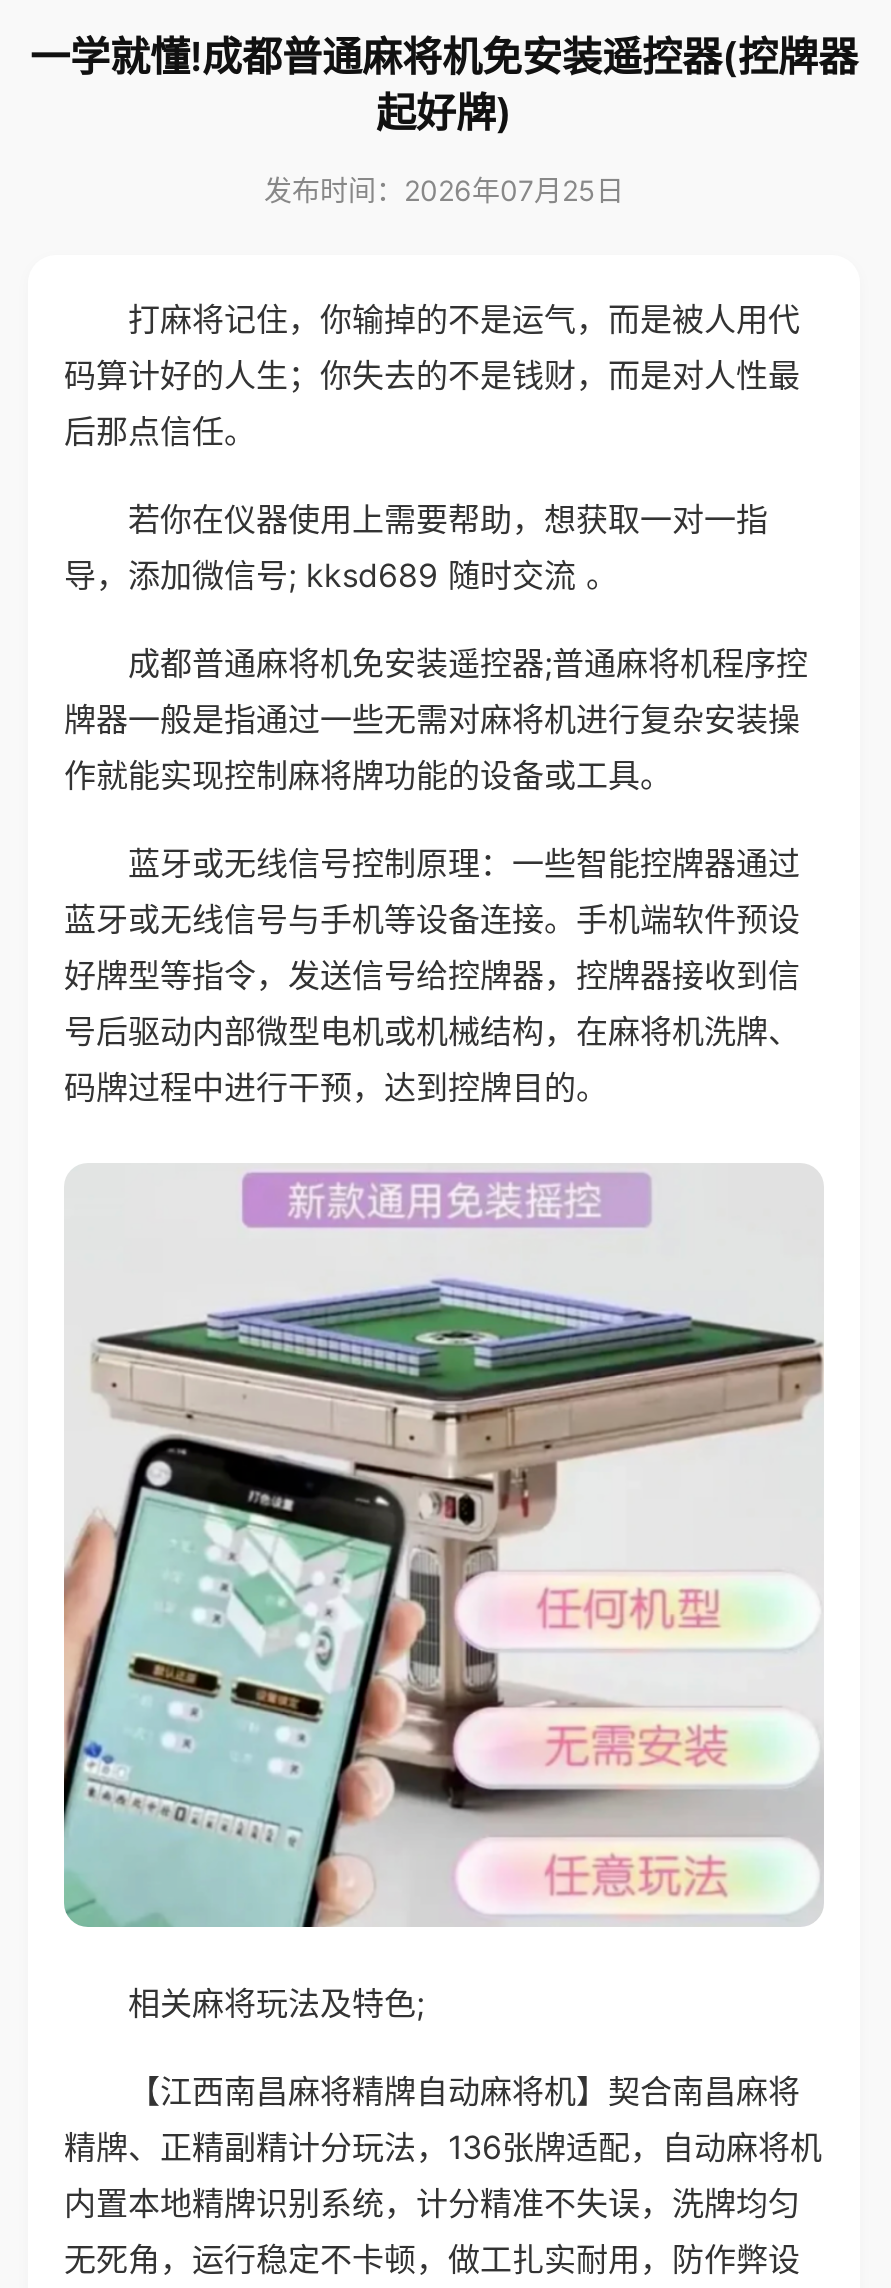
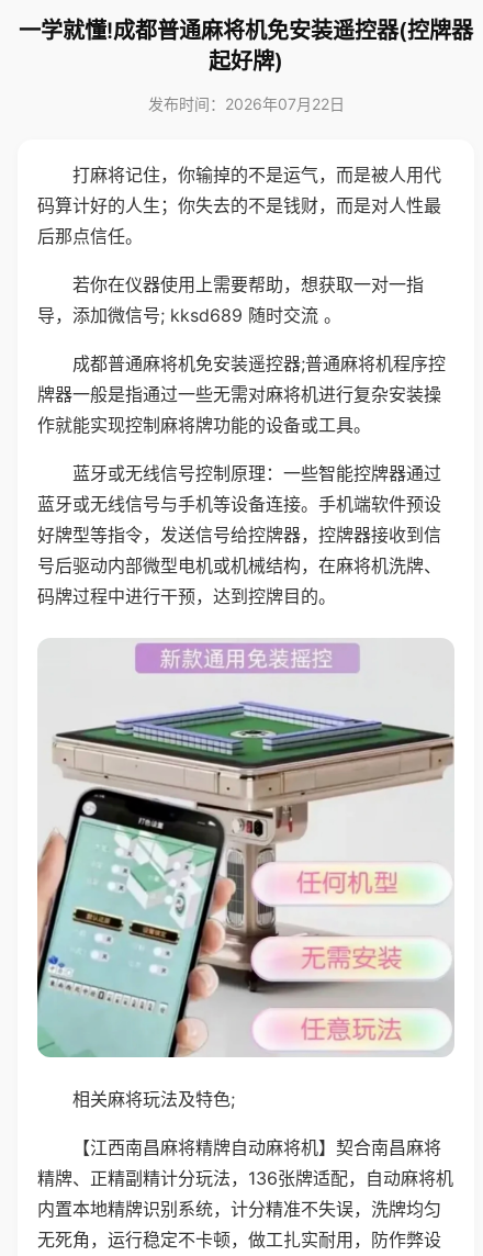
- 发布时间：2026年07月25日
+ 发布时间：2026年07月22日
